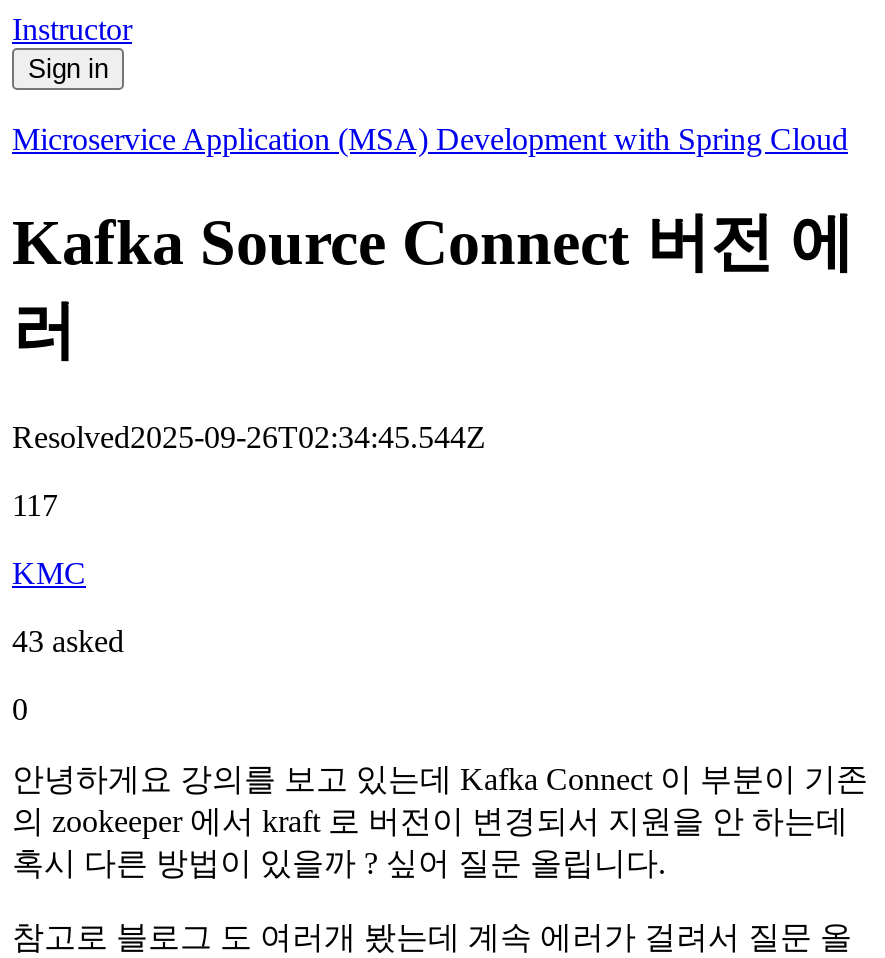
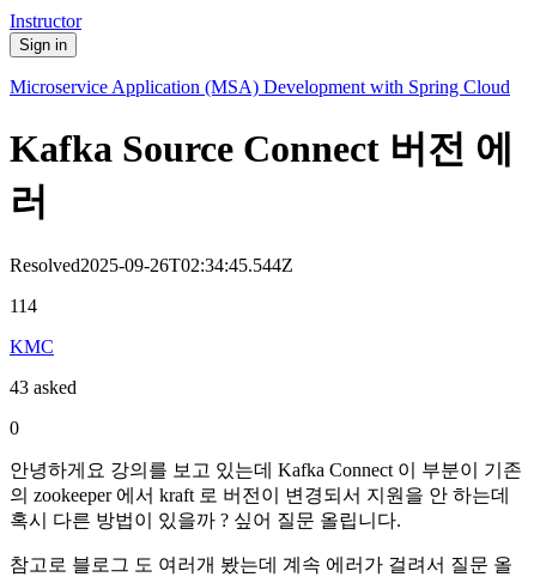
- 117
+ 114
